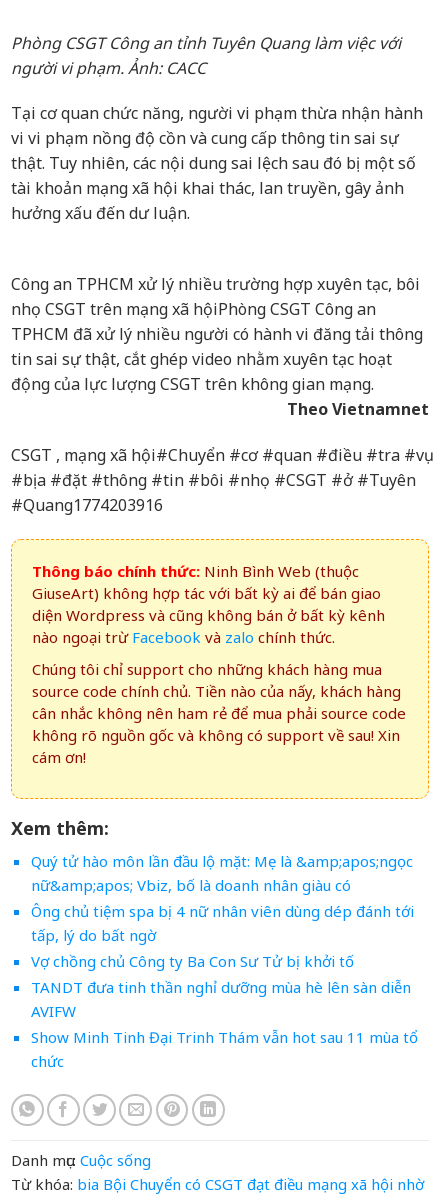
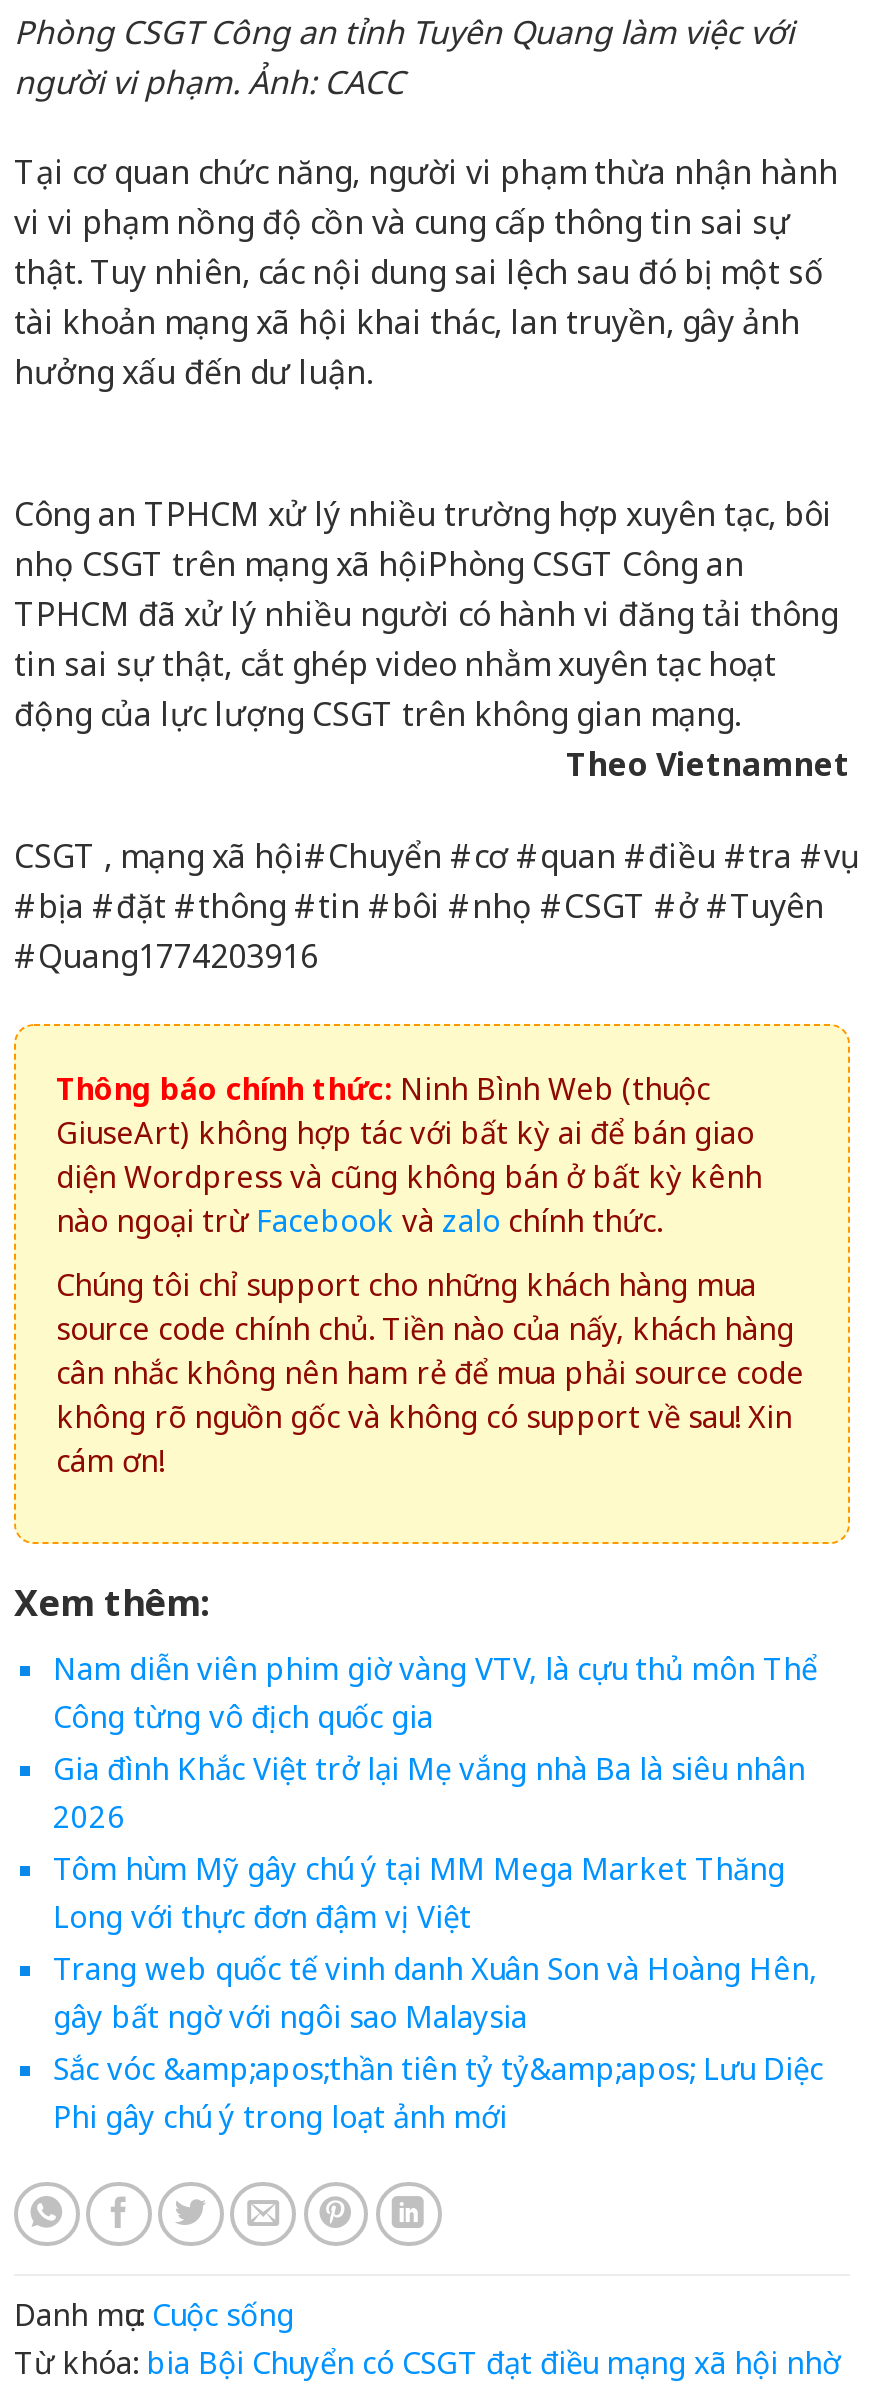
- Quý tử hào môn lần đầu lộ mặt: Mẹ là &amp;apos;ngọc
- nữ&amp;apos; Vbiz, bố là doanh nhân giàu có
- Ông chủ tiệm spa bị 4 nữ nhân viên dùng dép đánh tới
- tấp, lý do bất ngờ
- Vợ chồng chủ Công ty Ba Con Sư Tử bị khởi tố
- TANDT đưa tinh thần nghỉ dưỡng mùa hè lên sàn diễn
- AVIFW
- Show Minh Tinh Đại Trinh Thám vẫn hot sau 11 mùa tổ
- chức
+ Nam diễn viên phim giờ vàng VTV, là cựu thủ môn Thể
+ Công từng vô địch quốc gia
+ Gia đình Khắc Việt trở lại Mẹ vắng nhà Ba là siêu nhân
+ 2026
+ Tôm hùm Mỹ gây chú ý tại MM Mega Market Thăng
+ Long với thực đơn đậm vị Việt
+ Trang web quốc tế vinh danh Xuân Son và Hoàng Hên,
+ gây bất ngờ với ngôi sao Malaysia
+ Sắc vóc &amp;apos;thần tiên tỷ tỷ&amp;apos; Lưu Diệc
+ Phi gây chú ý trong loạt ảnh mới
